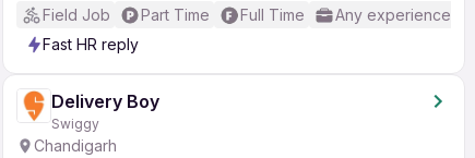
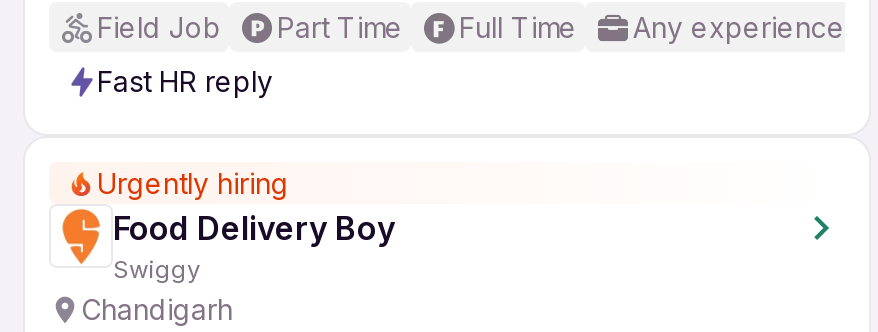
- Delivery Boy
+ Urgently hiring
+ Food Delivery Boy
